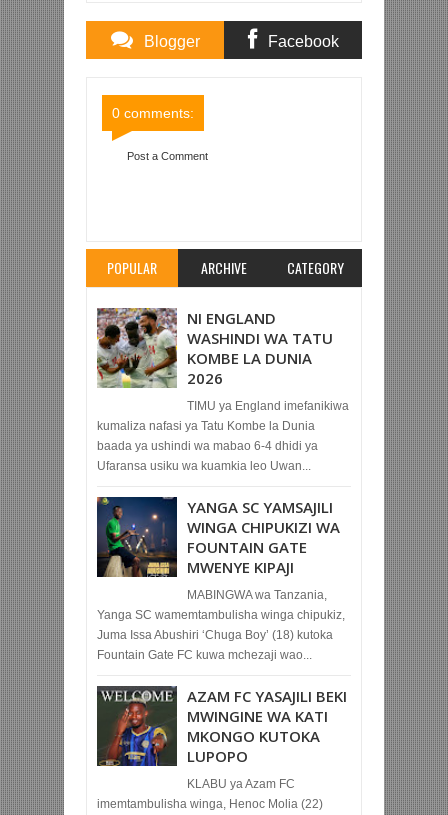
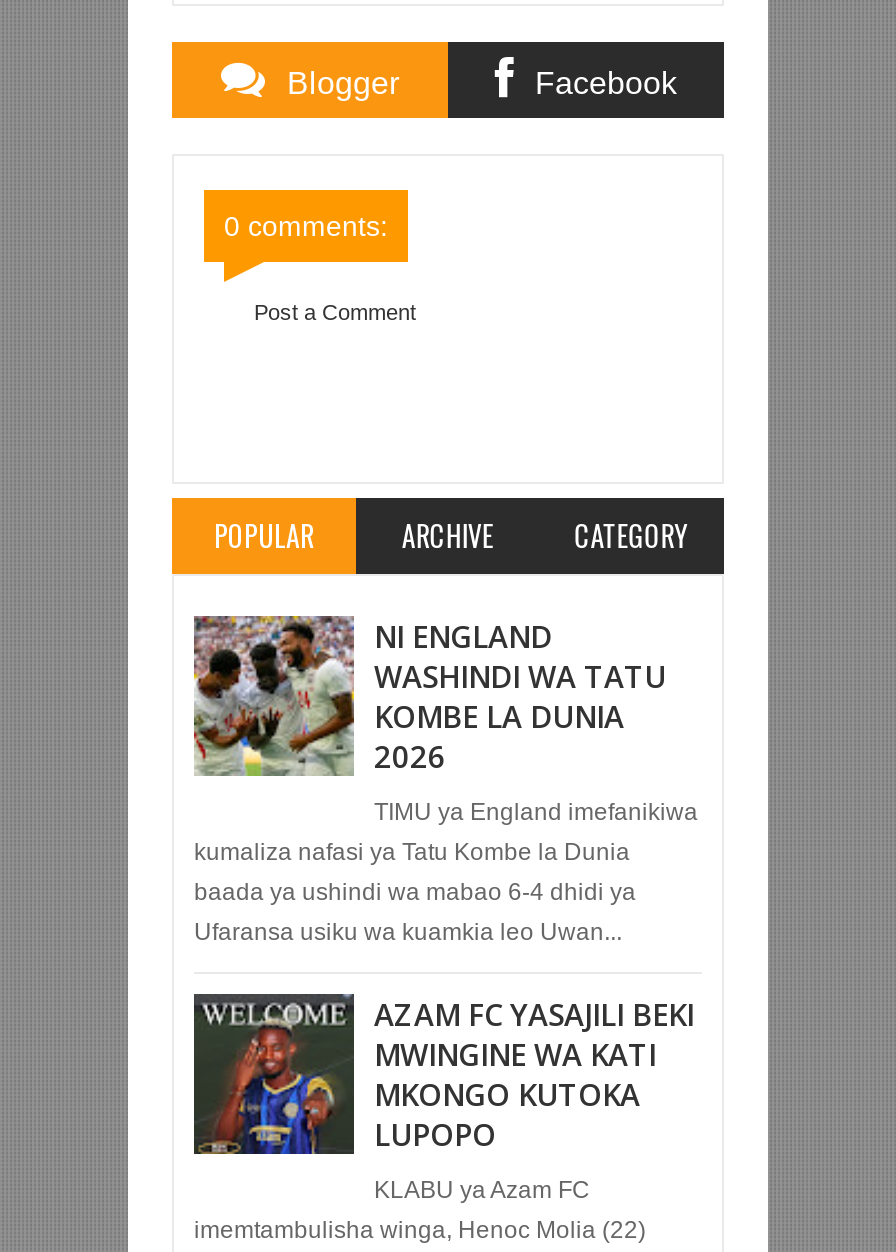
- [image]
- YANGA SC YAMSAJILI
- WINGA CHIPUKIZI WA
- FOUNTAIN GATE
- MWENYE KIPAJI
- MABINGWA wa Tanzania,
- Yanga SC wamemtambulisha winga chipukiz,
- Juma Issa Abushiri ‘Chuga Boy’ (18) kutoka
- Fountain Gate FC kuwa mchezaji wao...
